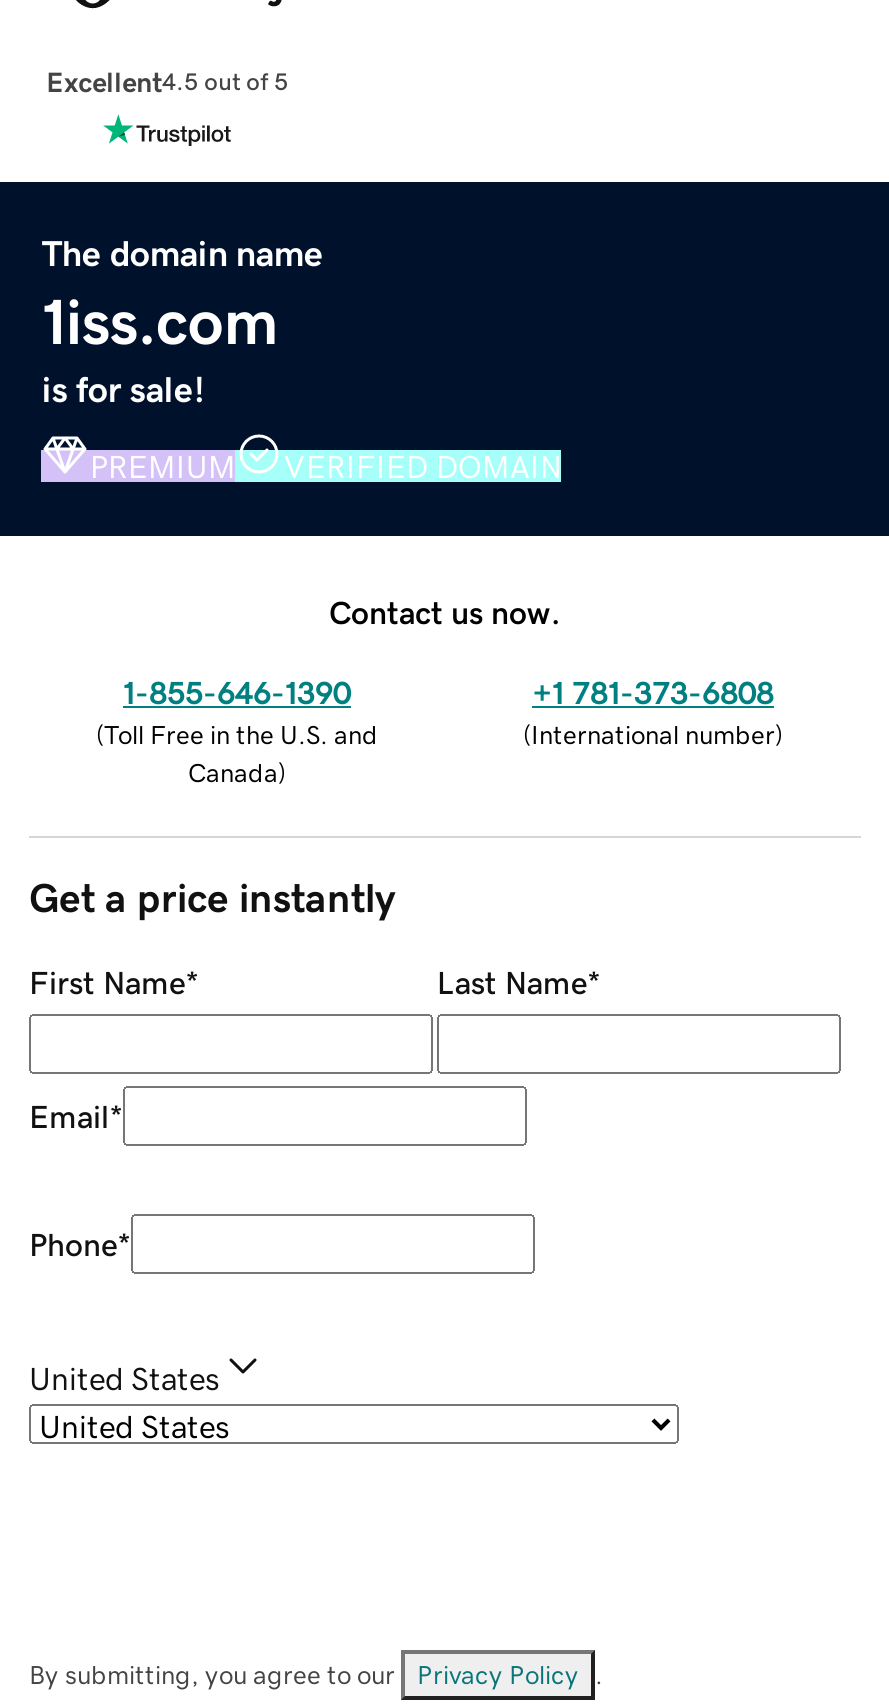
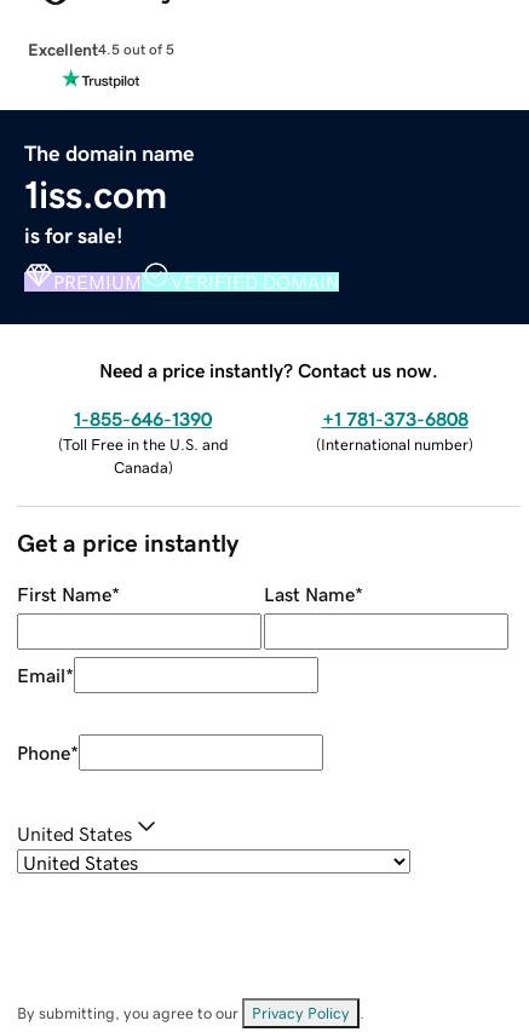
- Contact us now.
+ Need a price instantly? Contact us now.
